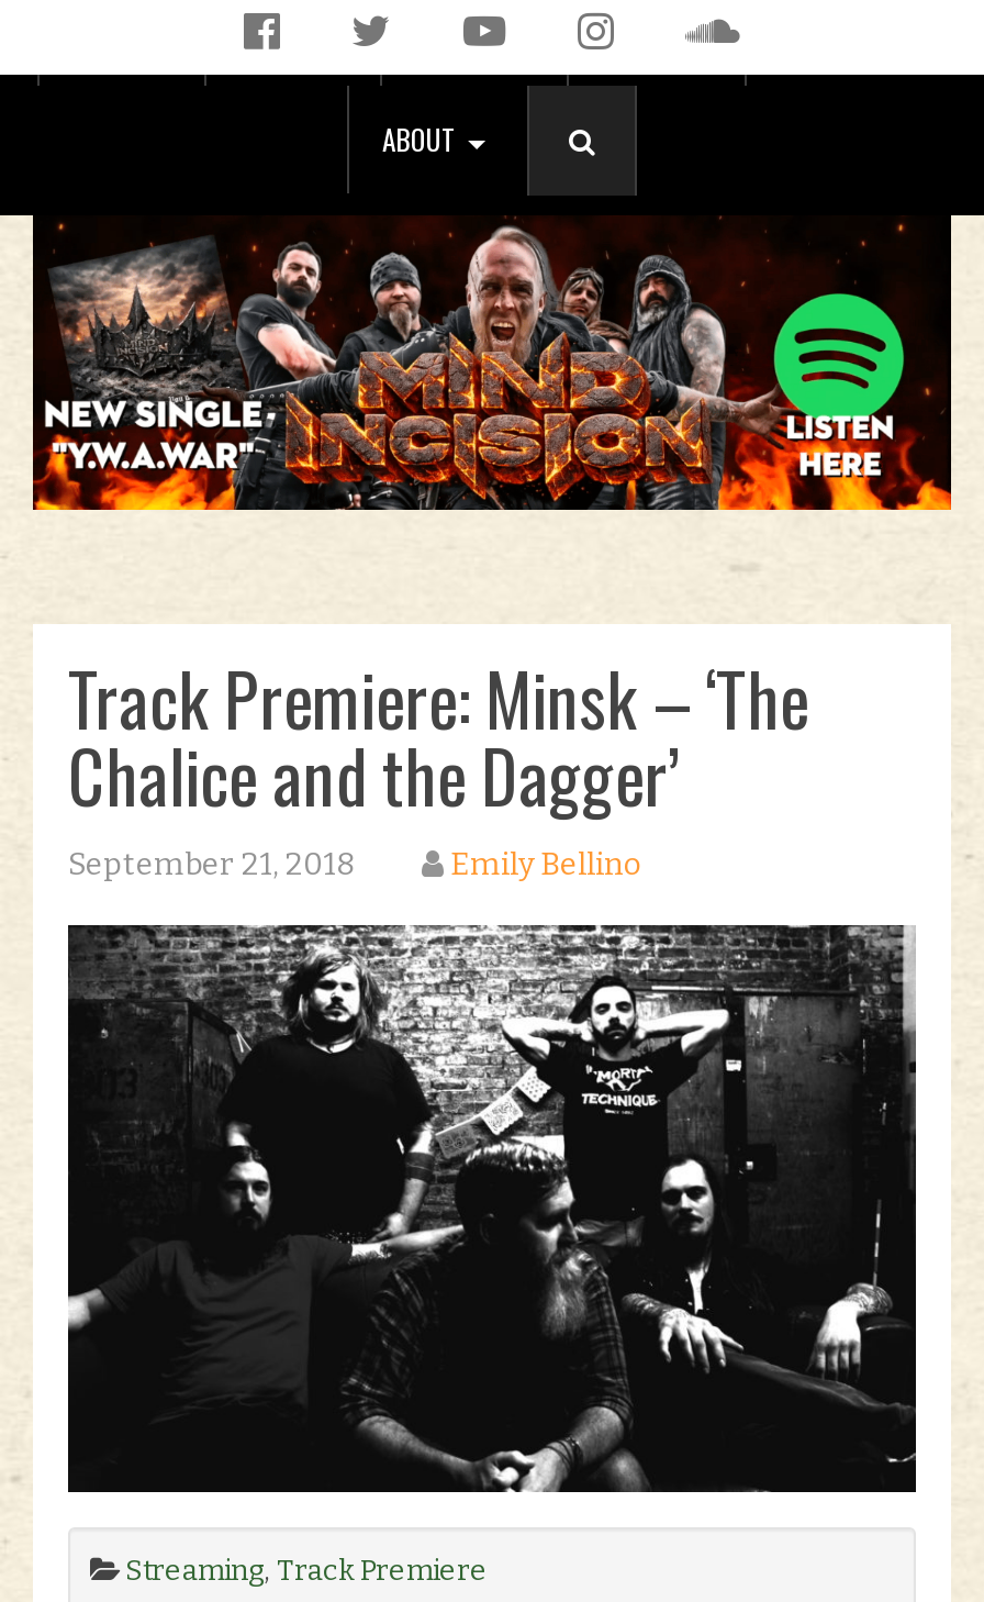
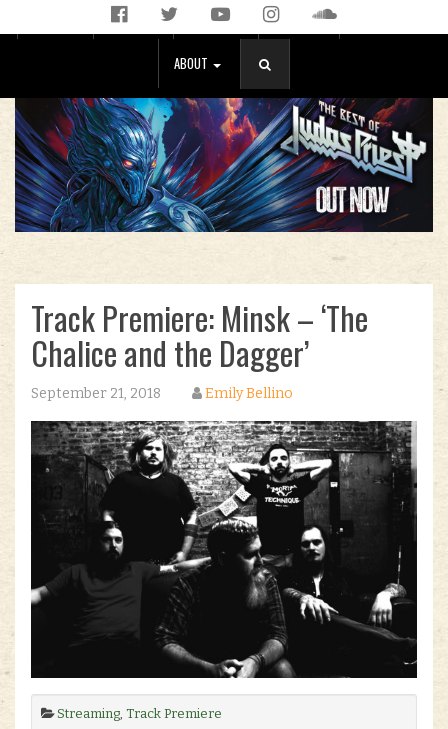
- [image]
+ [image]
